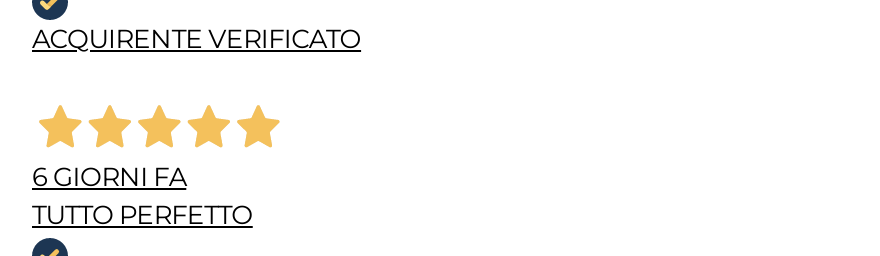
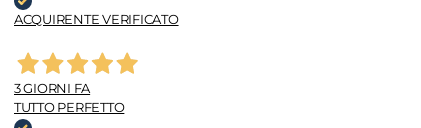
- 6 GIORNI FA
+ 3 GIORNI FA
